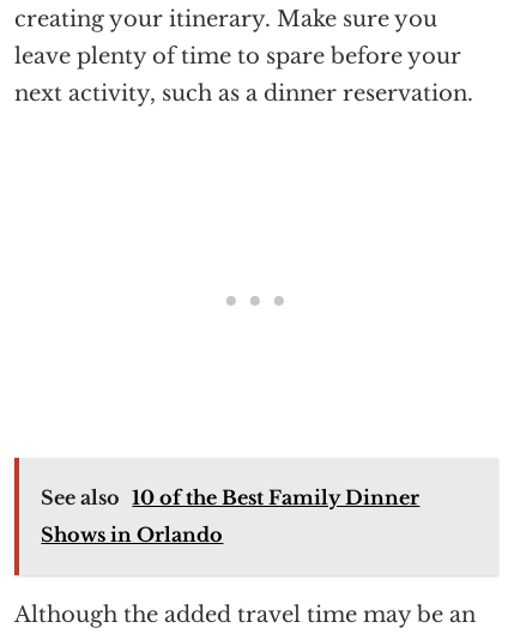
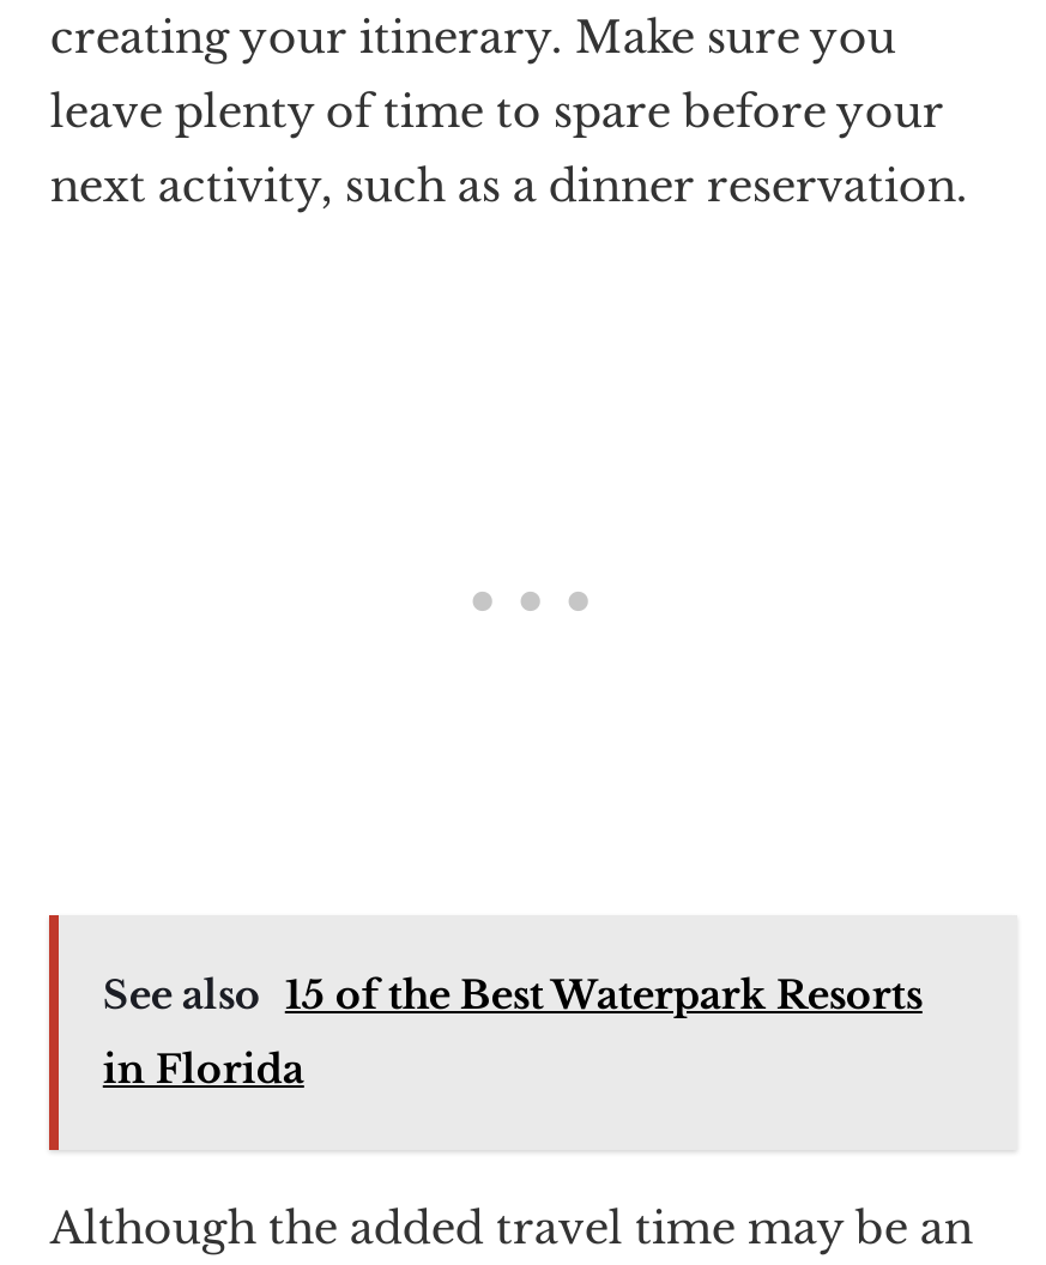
- See also 10 of the Best Family Dinner
+ See also 15 of the Best Waterpark Resorts

- Shows in Orlando
+ in Florida
